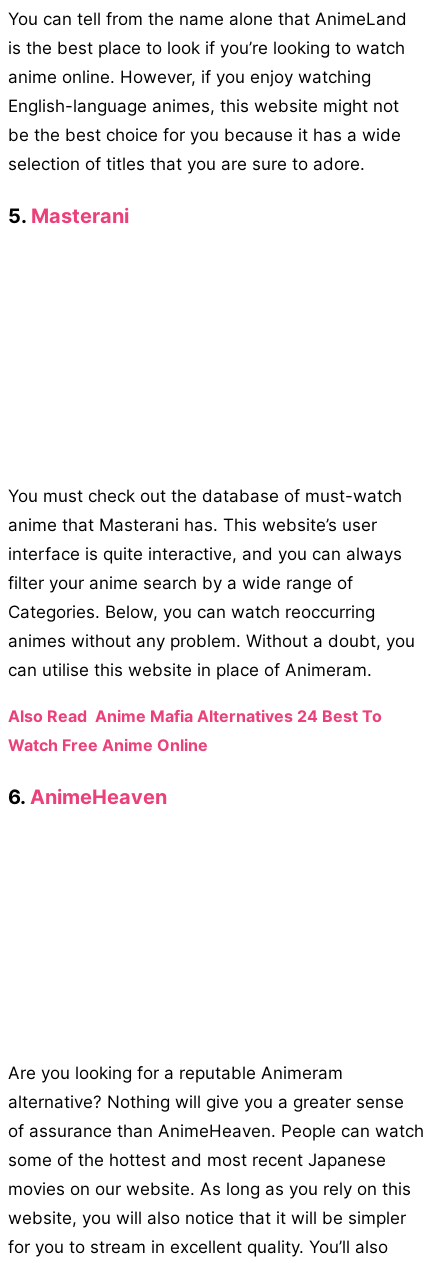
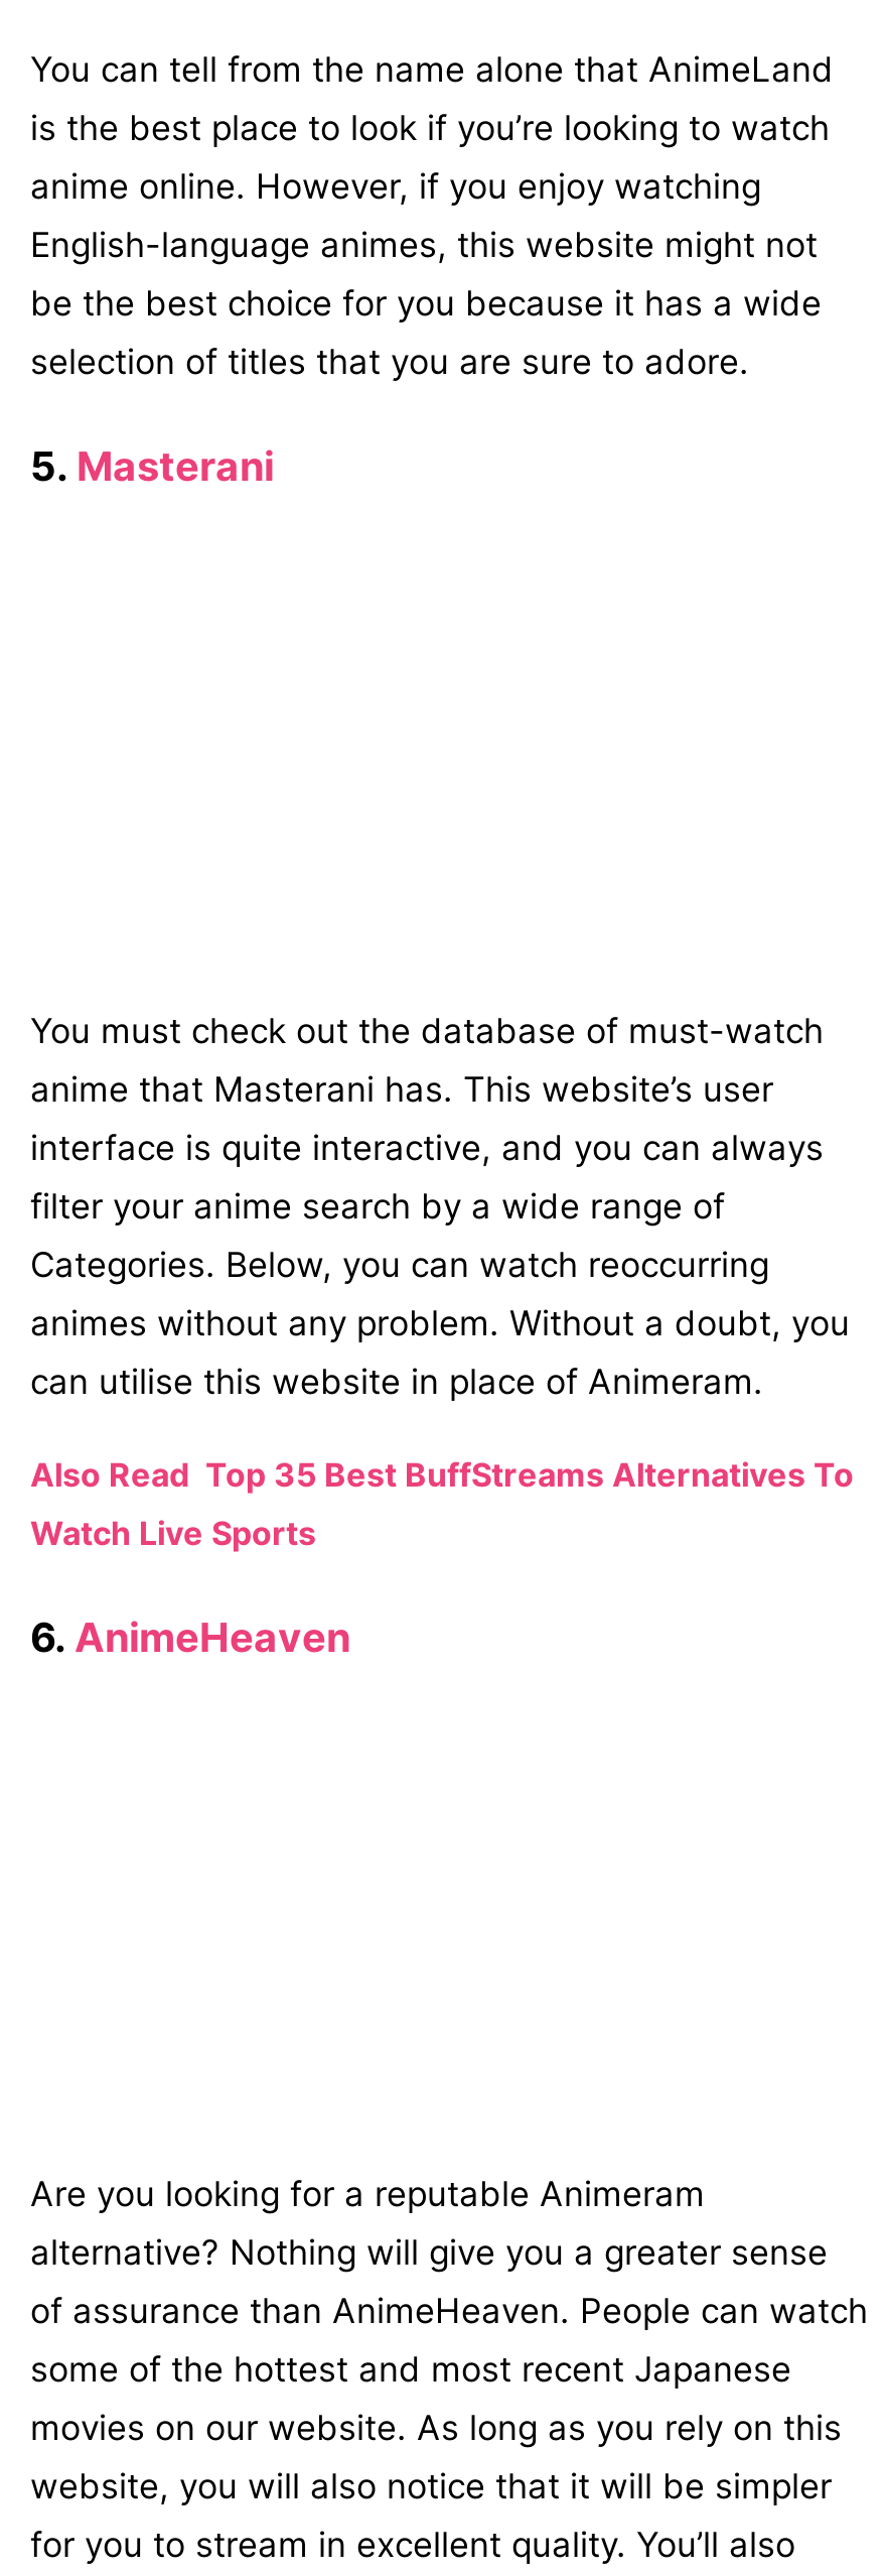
- Also Read Anime Mafia Alternatives 24 Best To
- Watch Free Anime Online
+ Also Read Top 35 Best BuffStreams Alternatives To
+ Watch Live Sports
